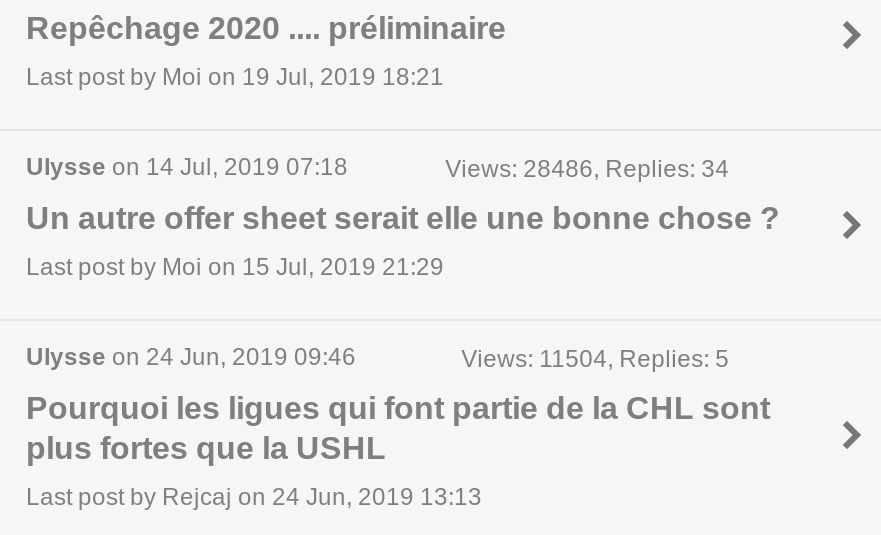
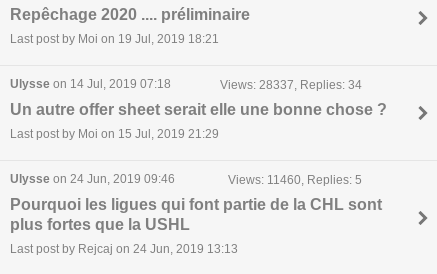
- Views: 28486, Replies: 34
+ Views: 28337, Replies: 34

- Views: 11504, Replies: 5
+ Views: 11460, Replies: 5
